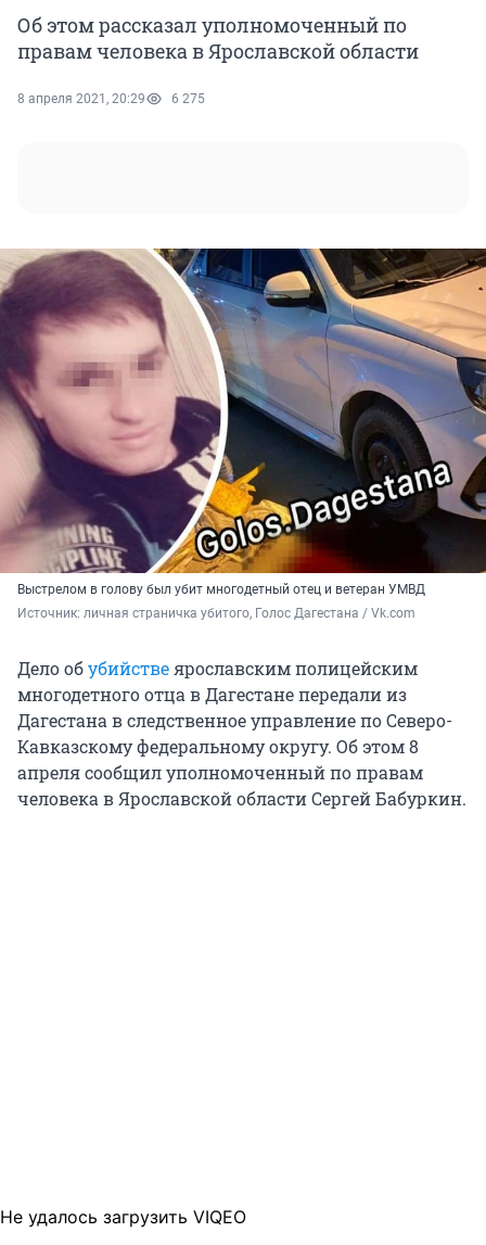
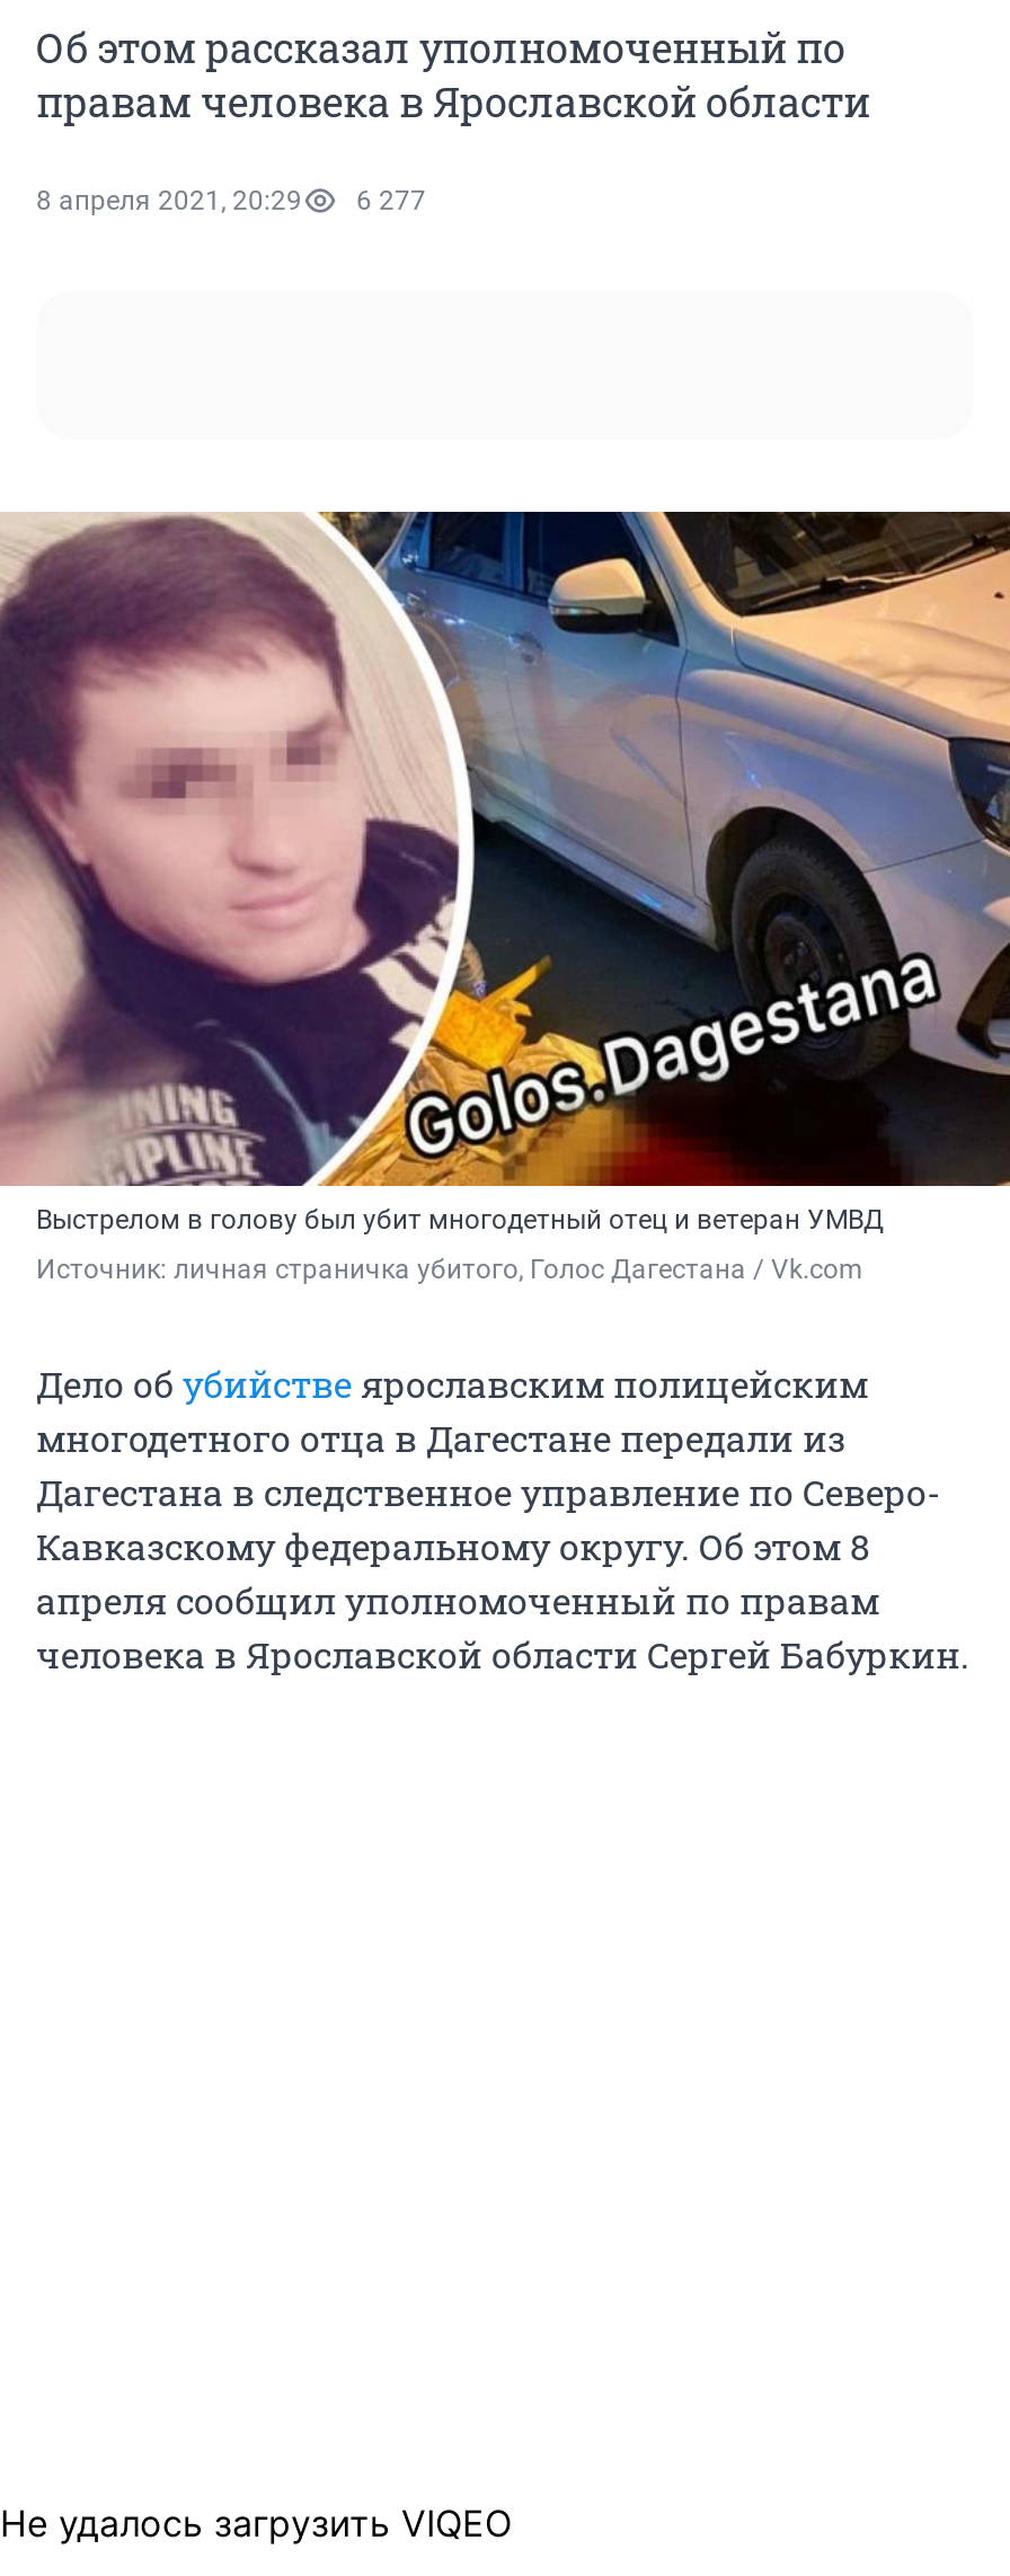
- 8 апреля 2021, 20:29 6 275
+ 8 апреля 2021, 20:29 6 277
